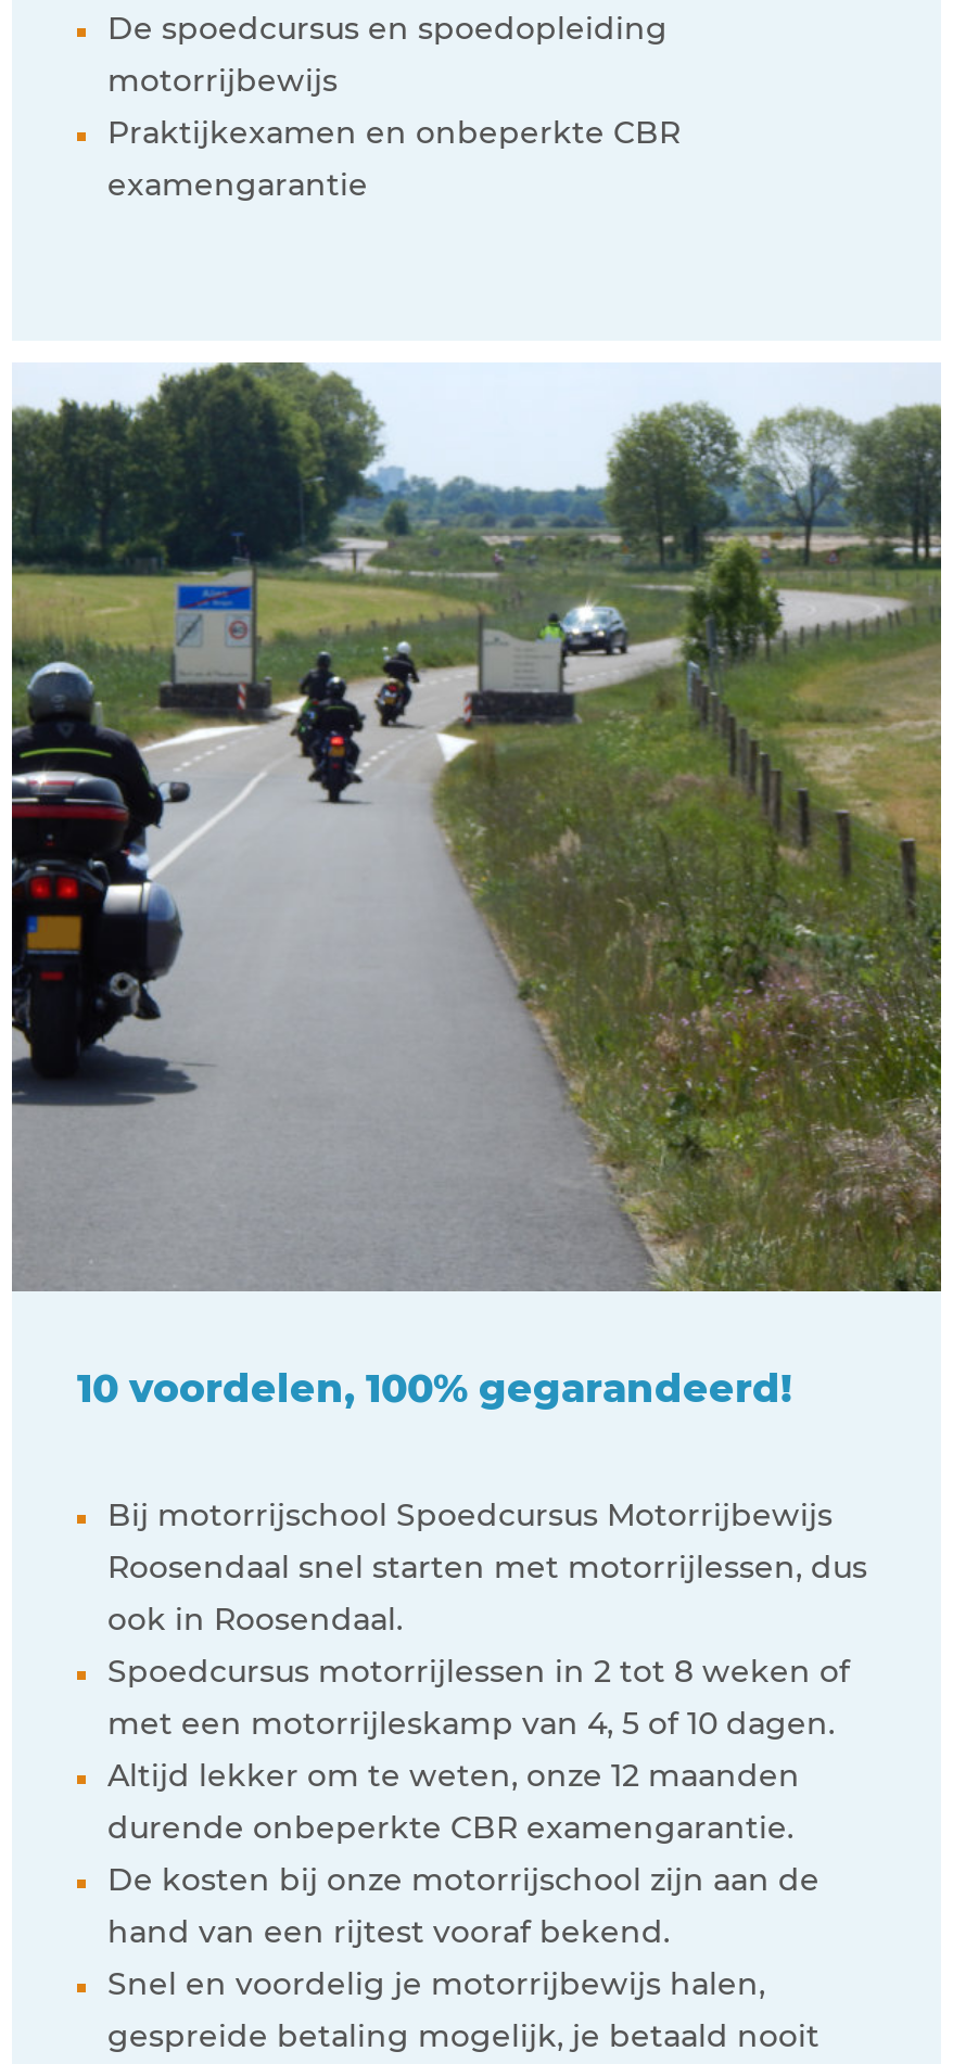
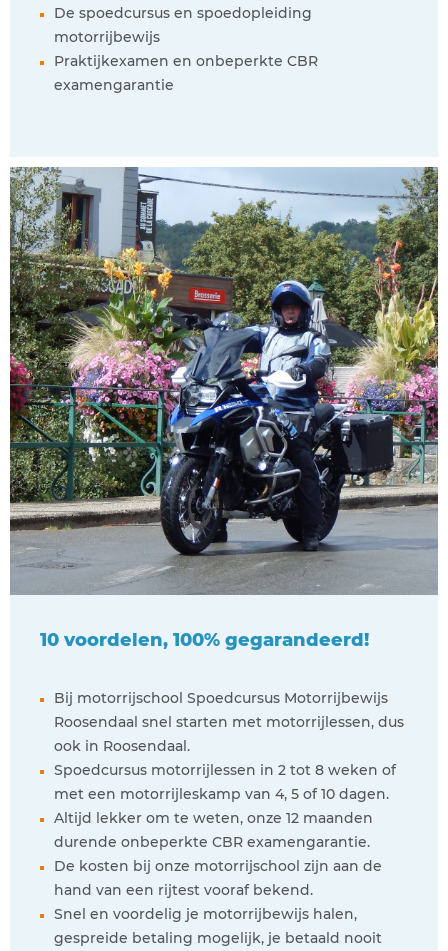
- [image]
+ [image]
